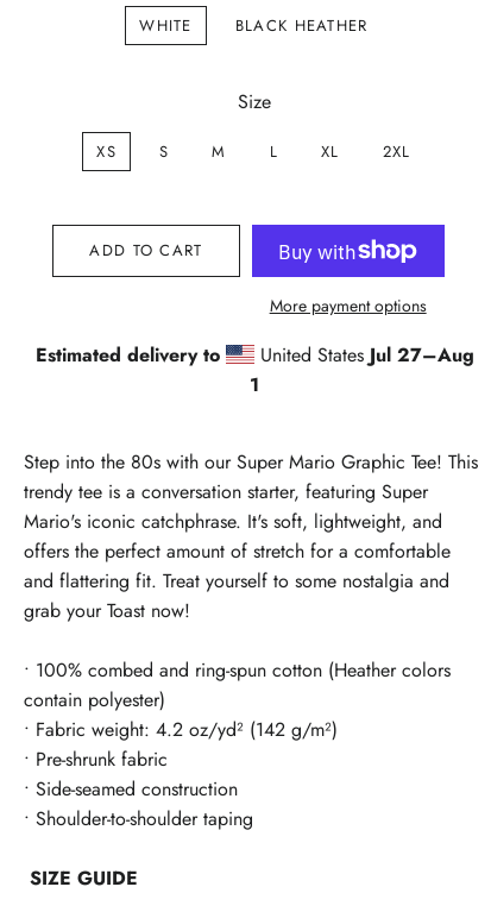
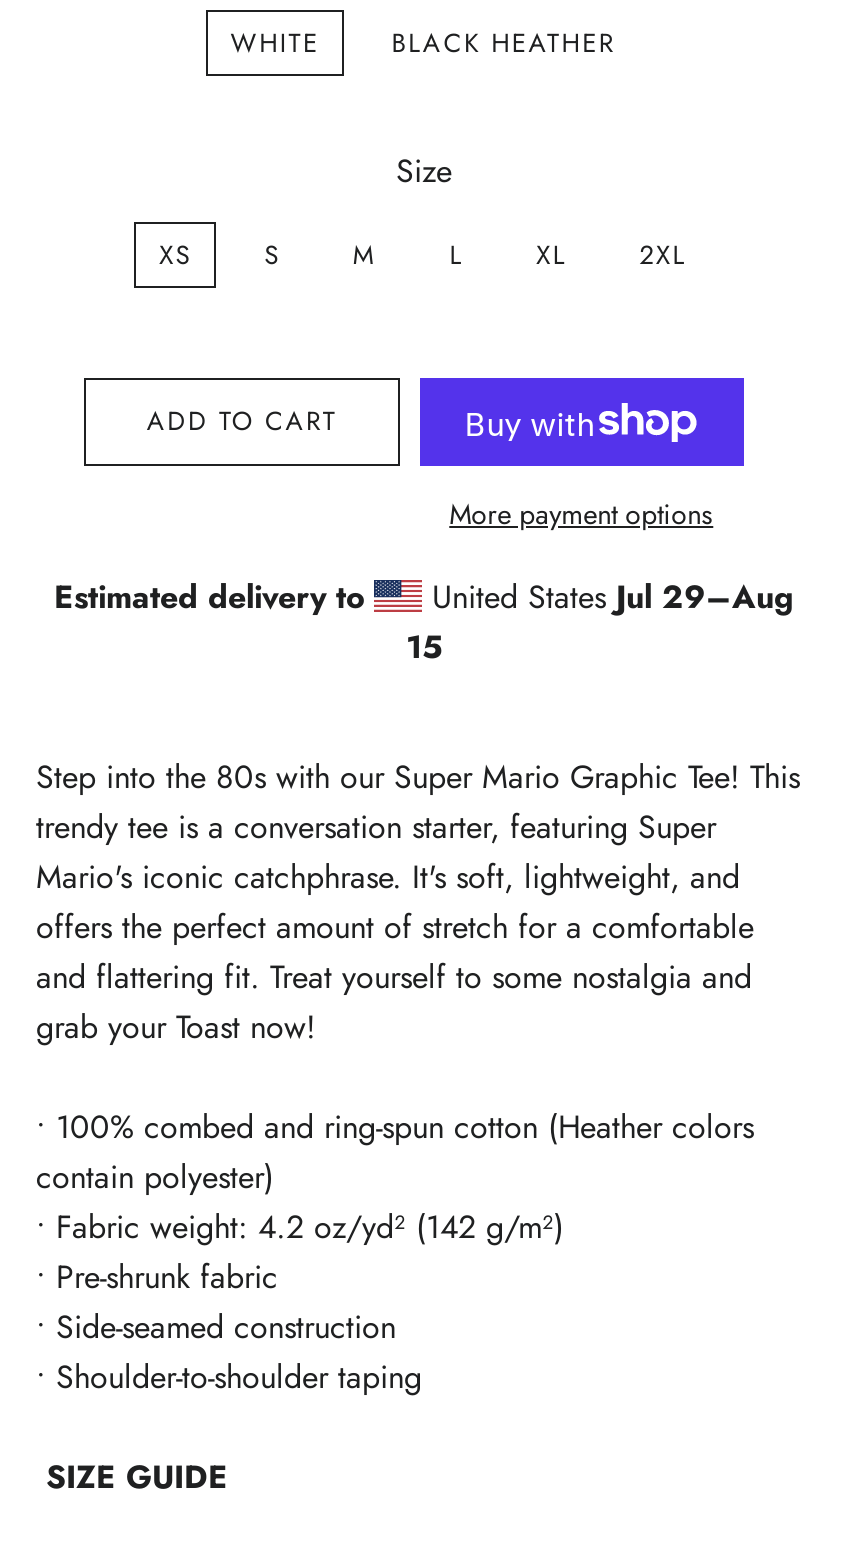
- United States Jul 27–Aug
+ United States Jul 29–Aug

- 1
+ 15
